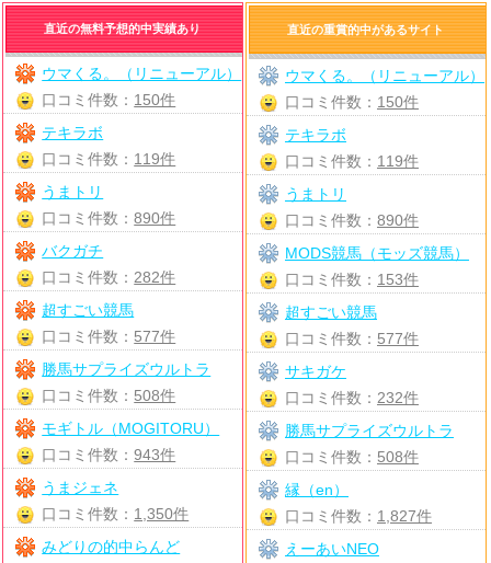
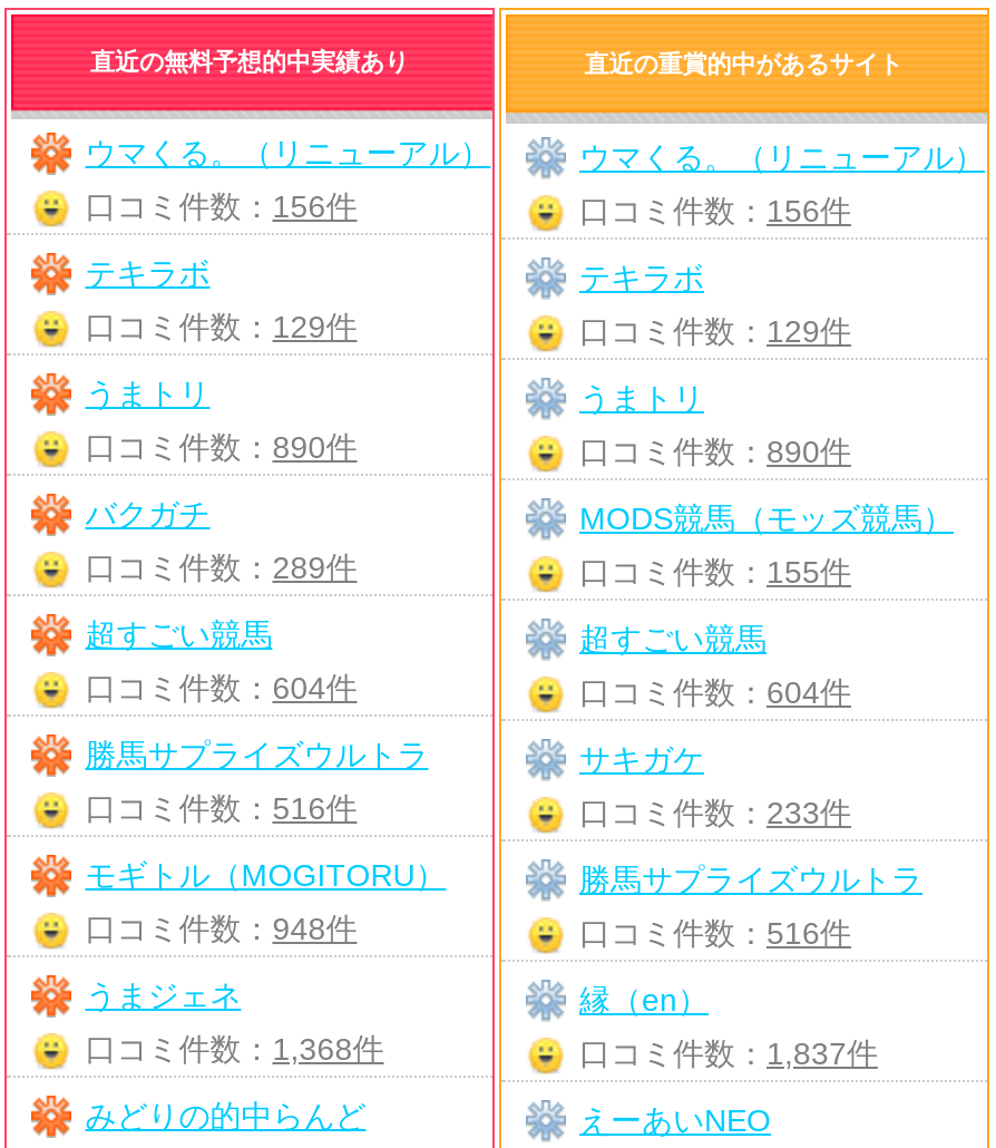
- 口コミ件数：150件
+ 口コミ件数：156件

- 口コミ件数：150件
+ 口コミ件数：156件

- 口コミ件数：119件
+ 口コミ件数：129件

- 口コミ件数：119件
+ 口コミ件数：129件

- 口コミ件数：282件
+ 口コミ件数：289件

- 口コミ件数：153件
+ 口コミ件数：155件

- 口コミ件数：577件
+ 口コミ件数：604件

- 口コミ件数：577件
+ 口コミ件数：604件

- 口コミ件数：508件
+ 口コミ件数：516件

- 口コミ件数：232件
+ 口コミ件数：233件

- 口コミ件数：943件
+ 口コミ件数：948件

- 口コミ件数：508件
+ 口コミ件数：516件

- 口コミ件数：1,350件
+ 口コミ件数：1,368件

- 口コミ件数：1,827件
+ 口コミ件数：1,837件
